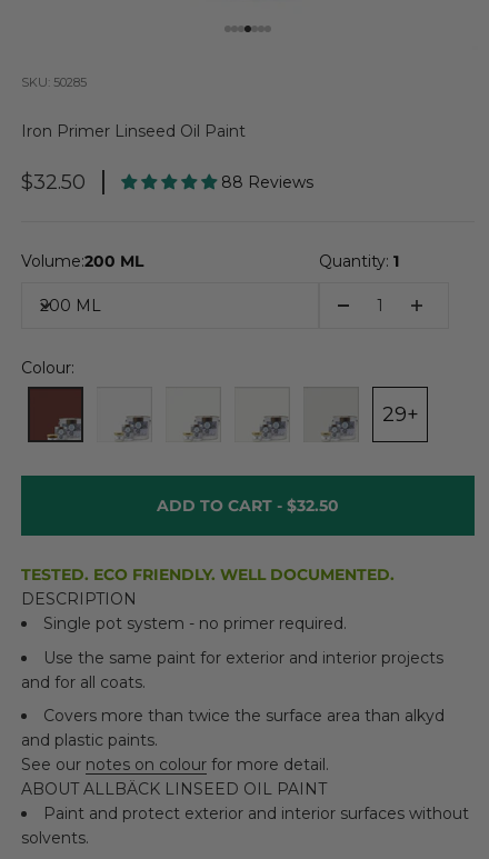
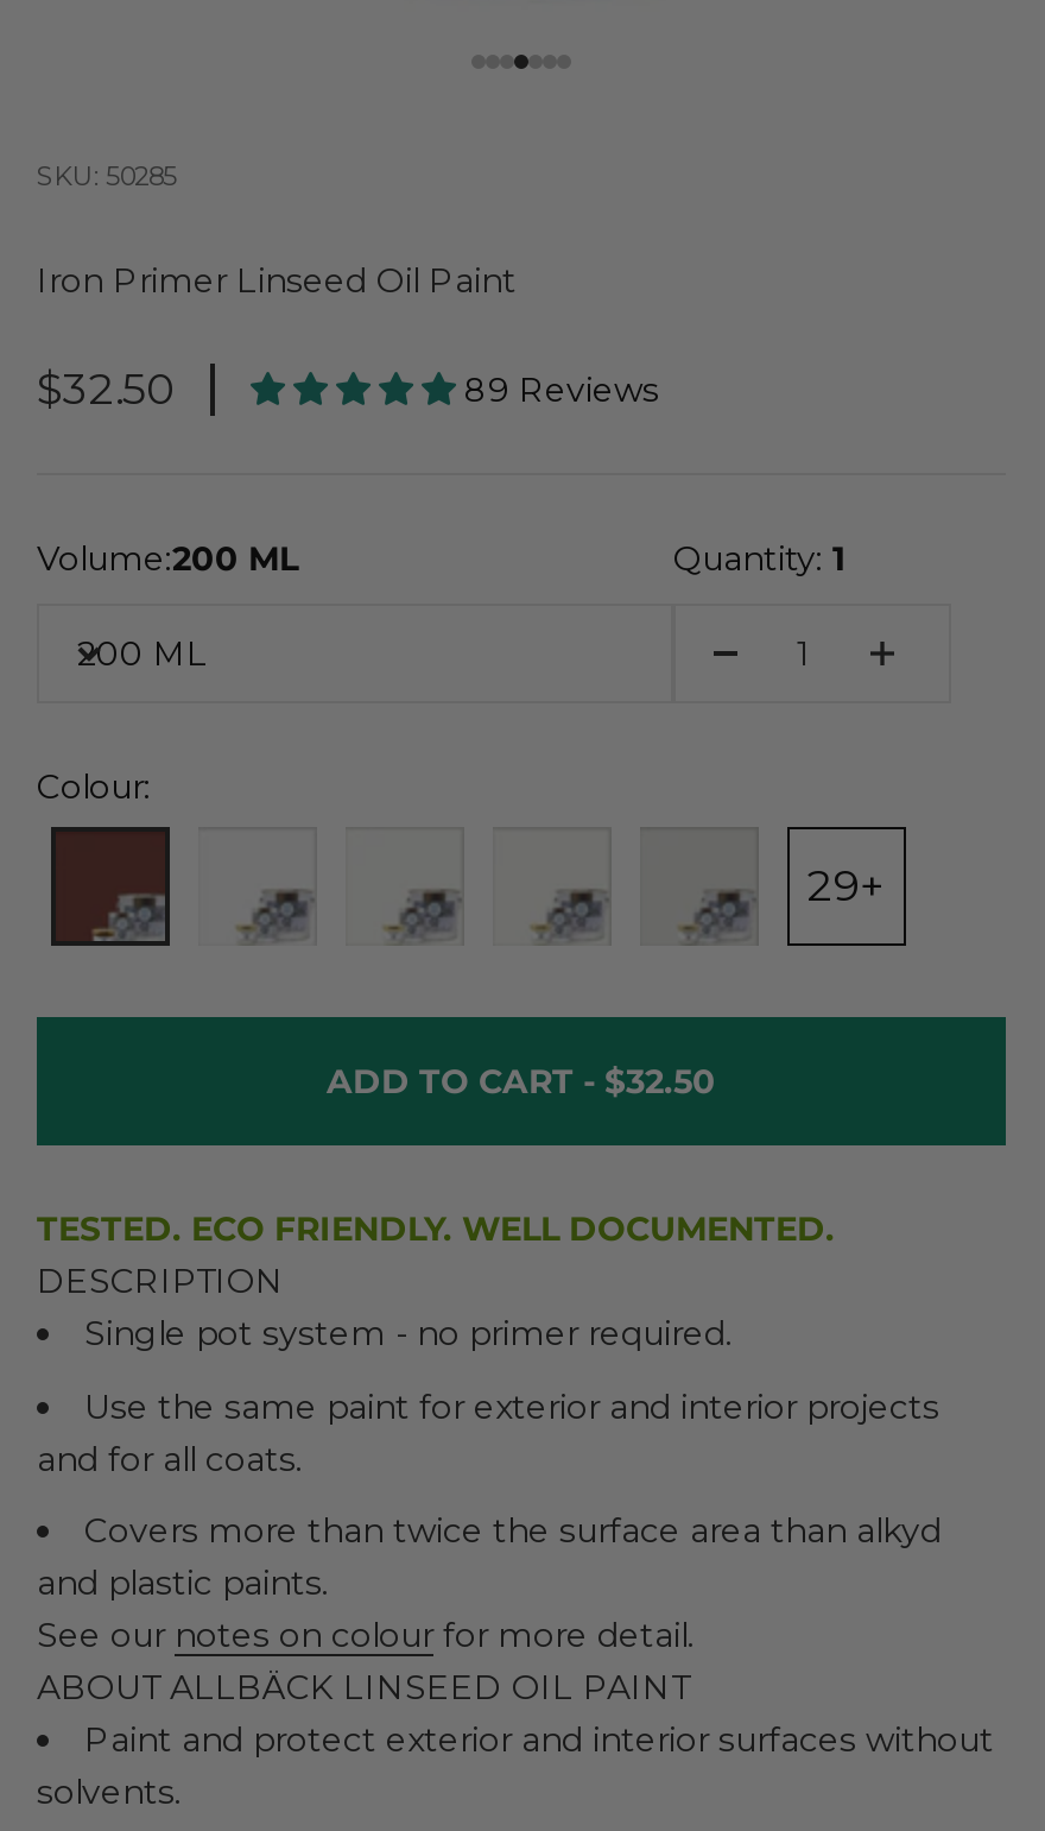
- 88 Reviews
+ 89 Reviews
